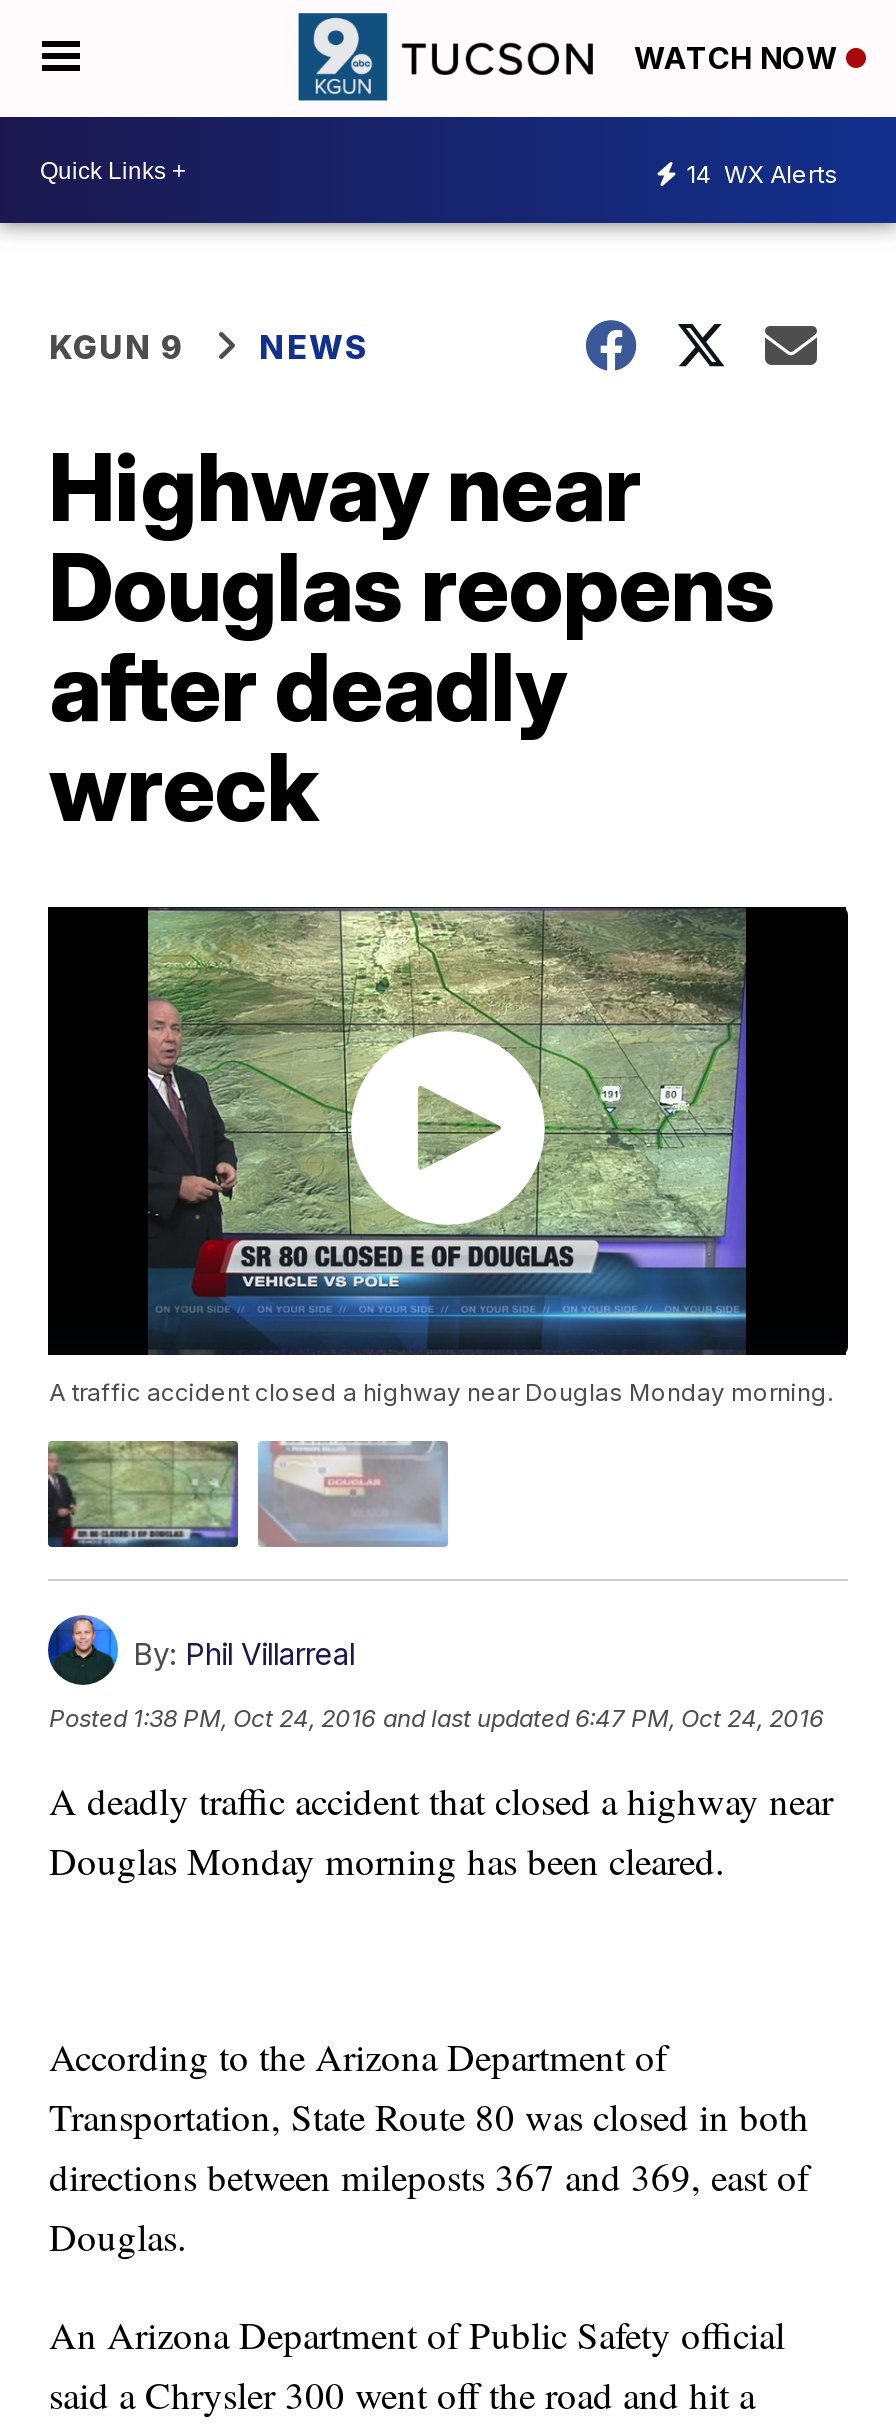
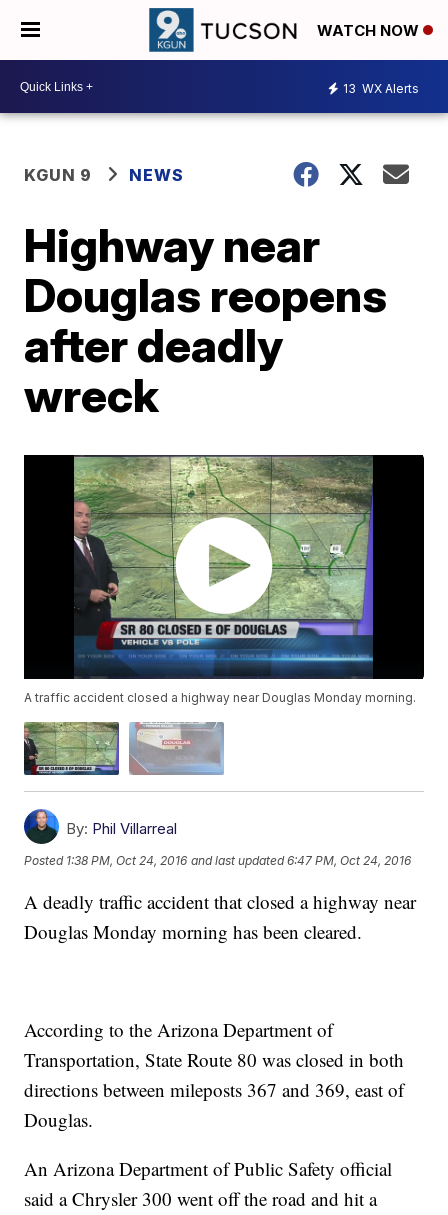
- 14 WX Alerts
+ 13 WX Alerts
